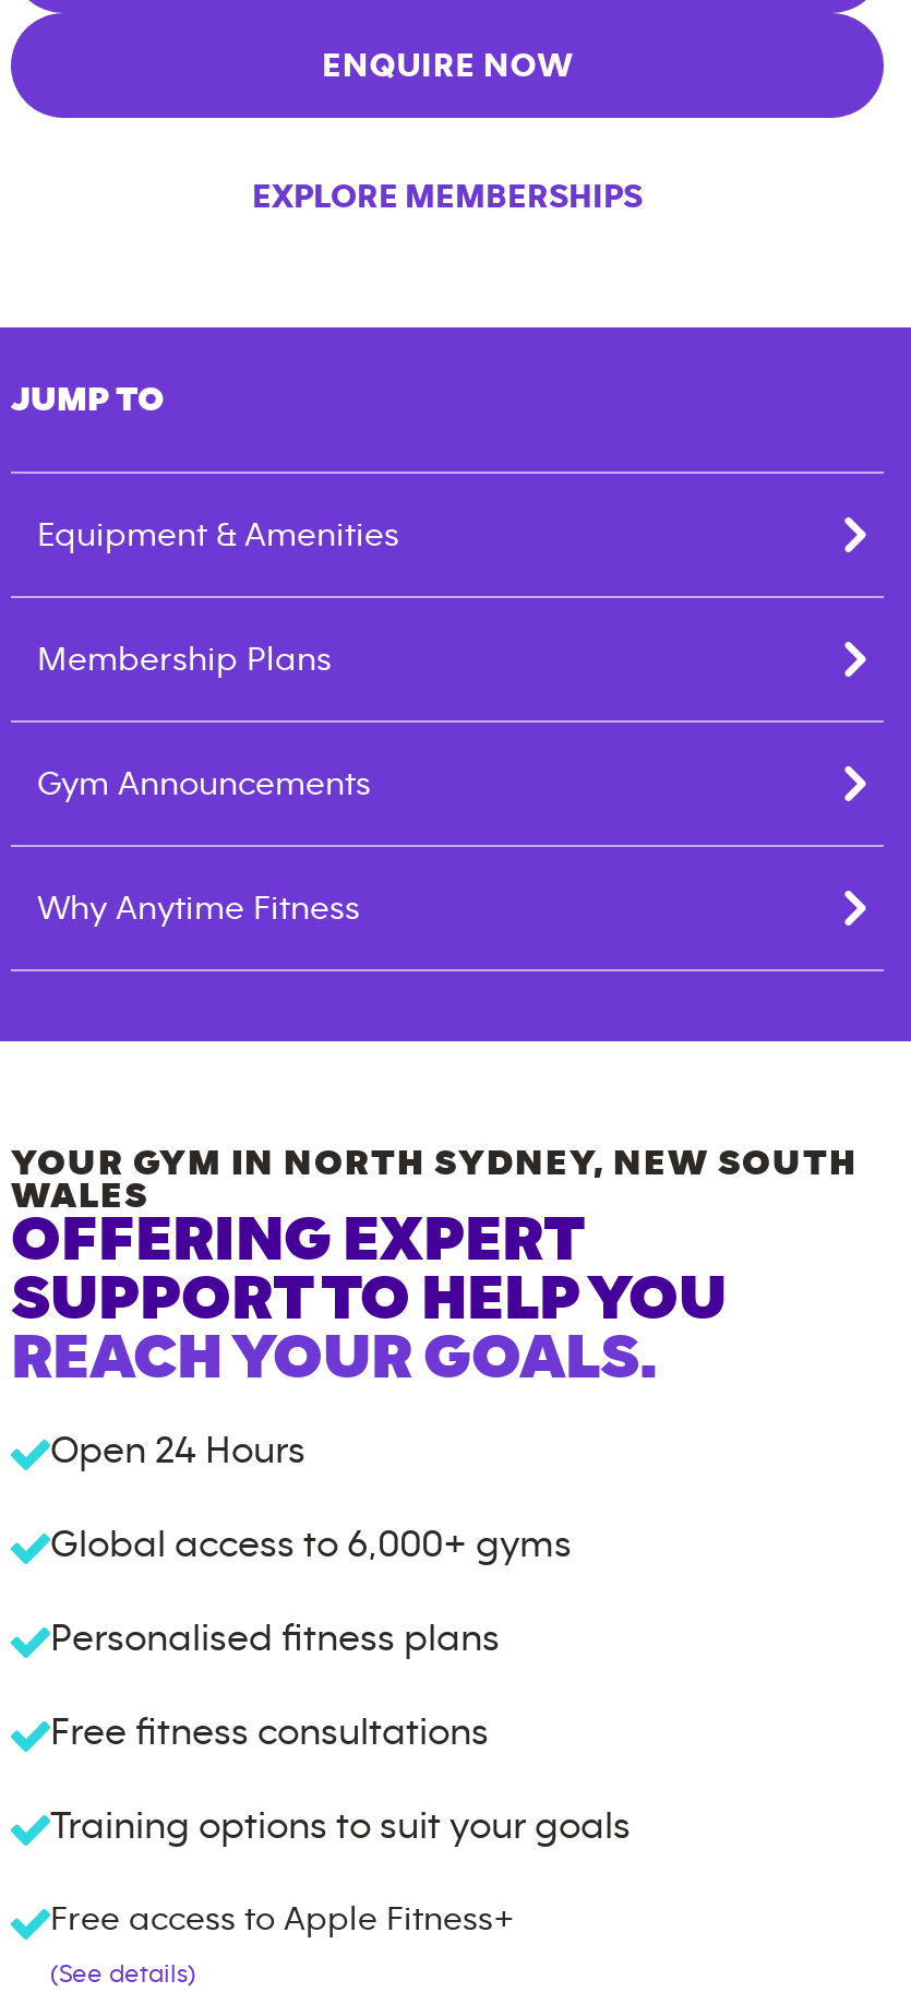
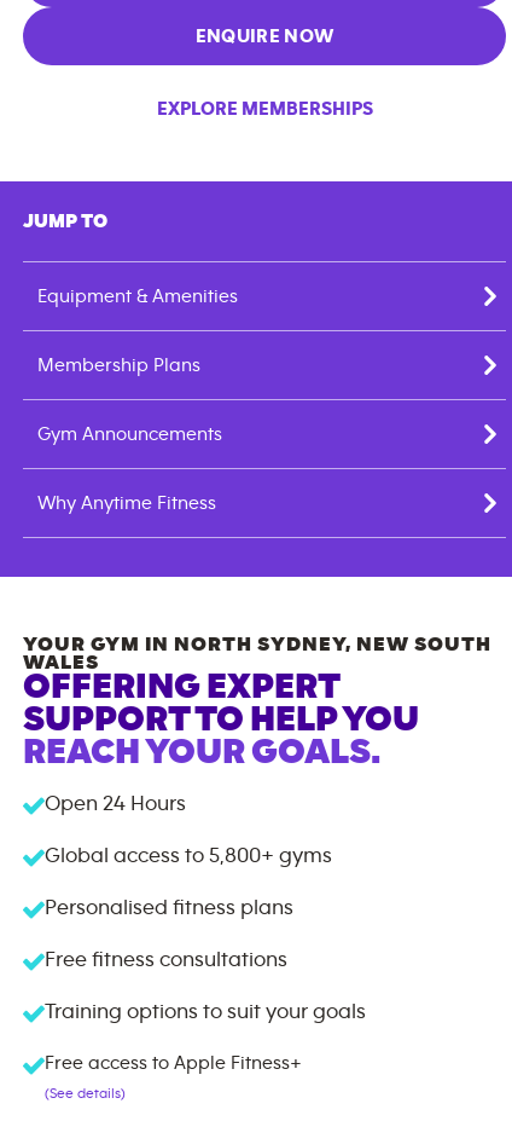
- Global access to 6,000+ gyms
+ Global access to 5,800+ gyms
